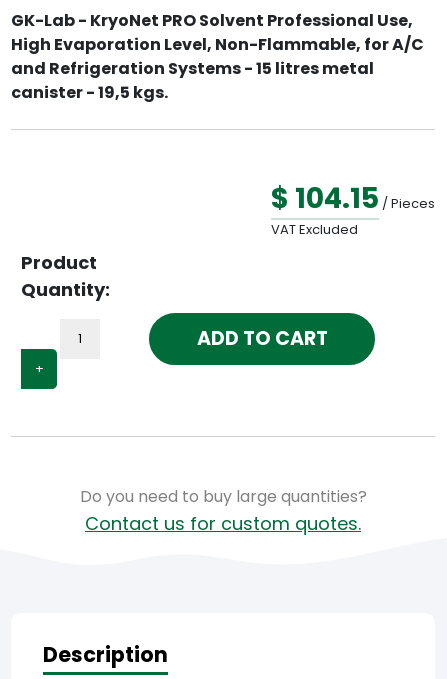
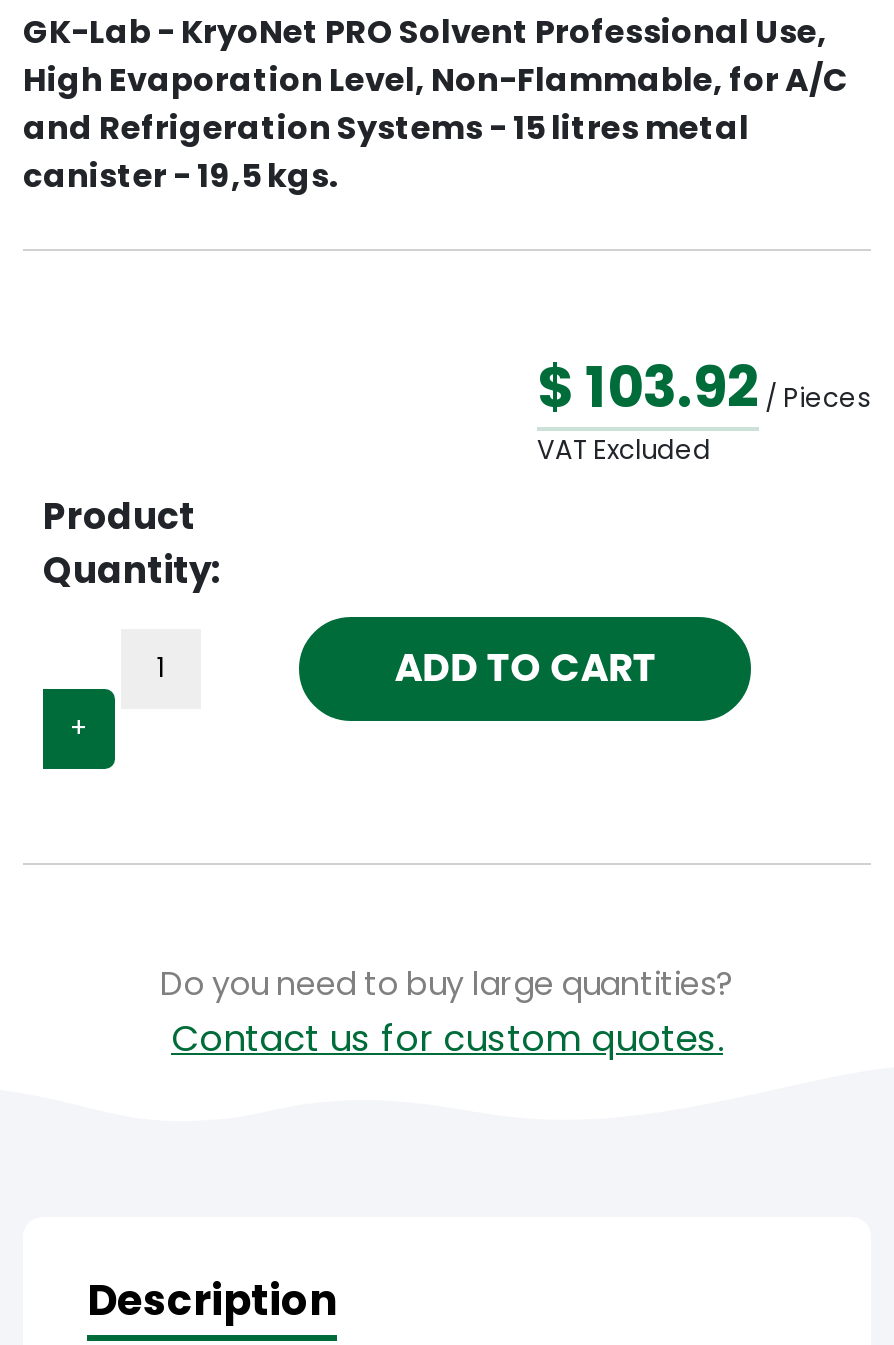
- $ 104.15/ Pieces
+ $ 103.92/ Pieces
